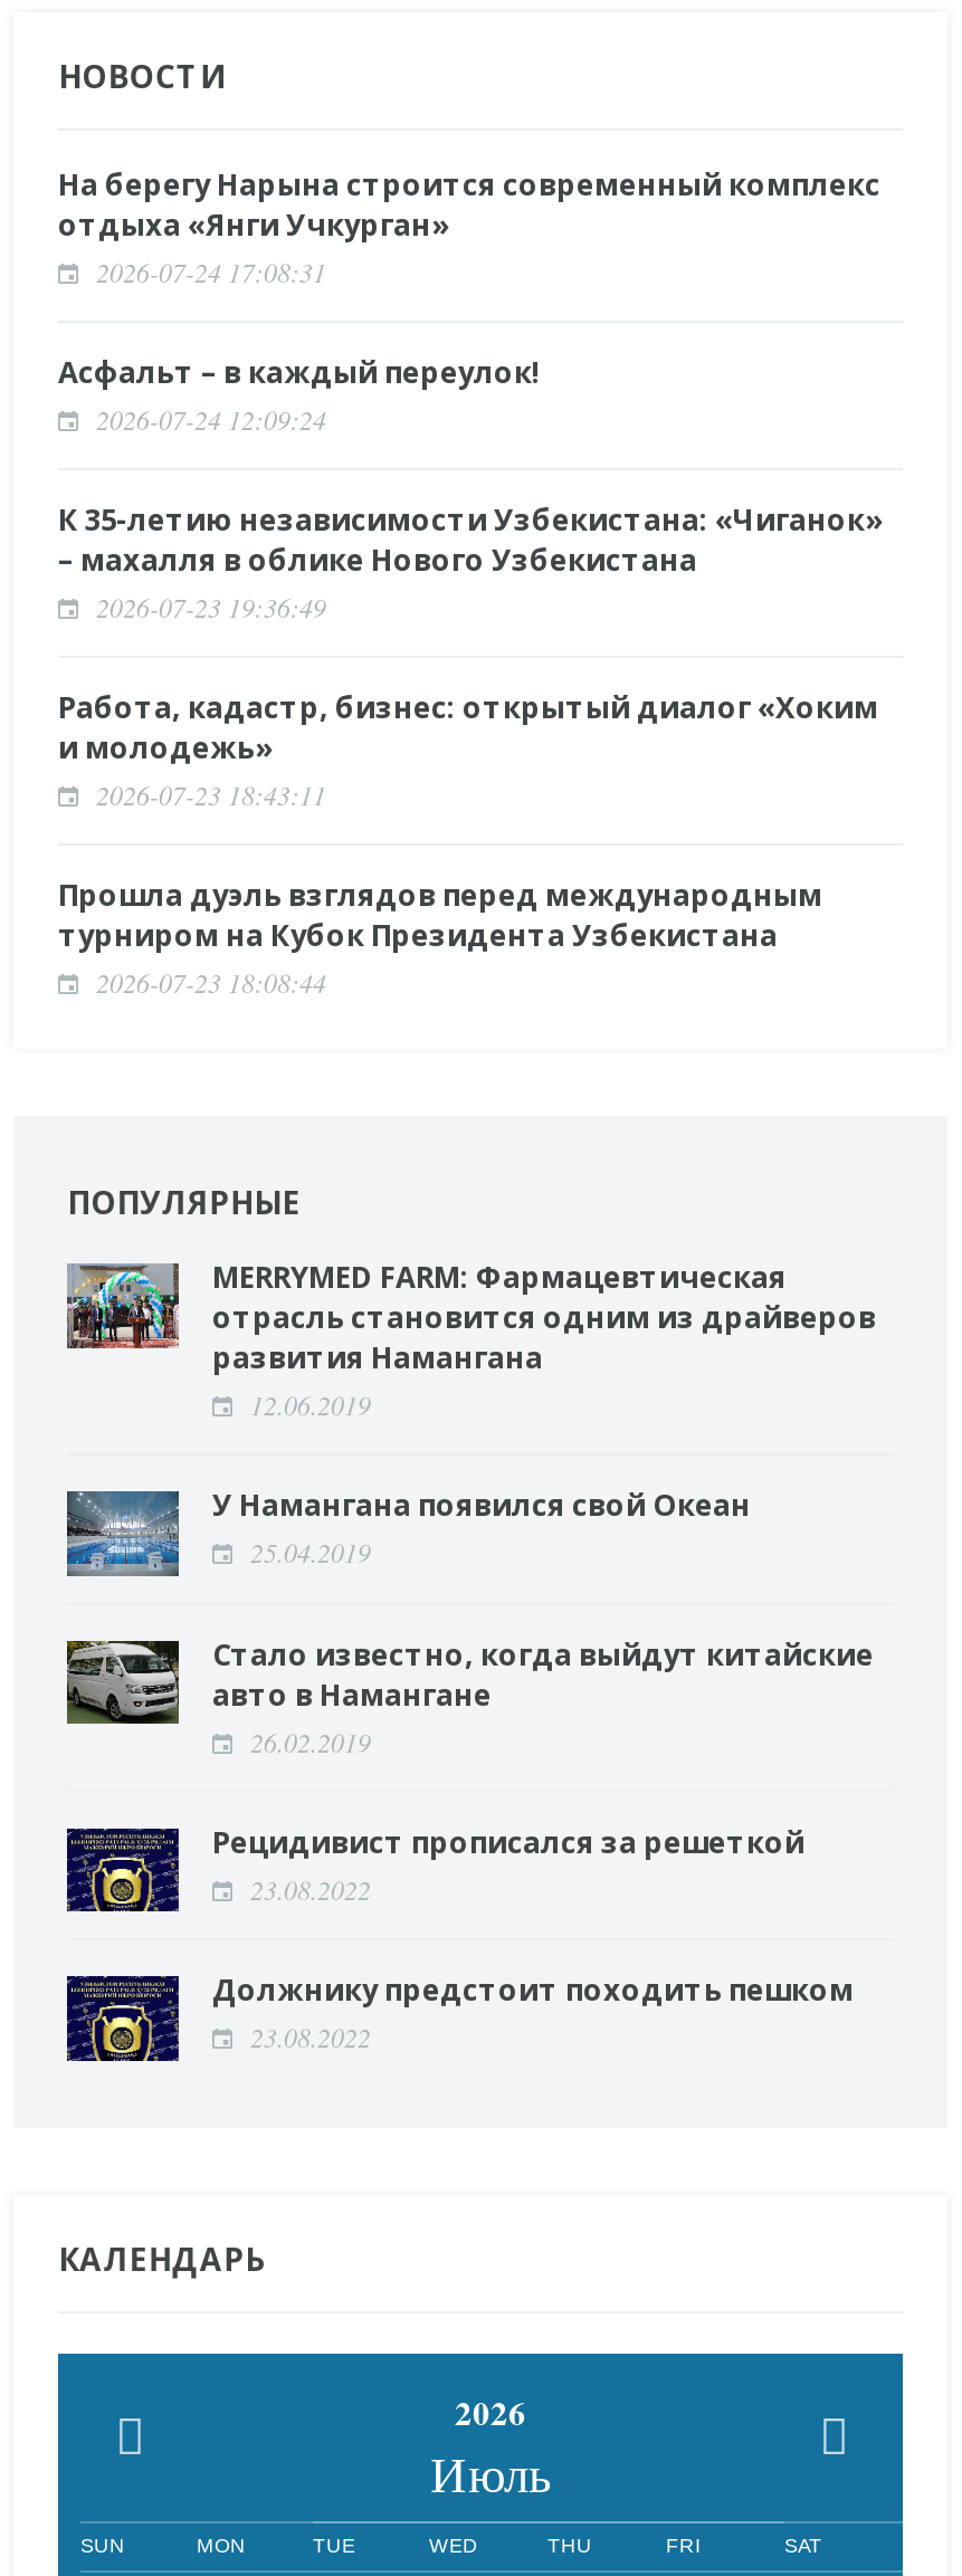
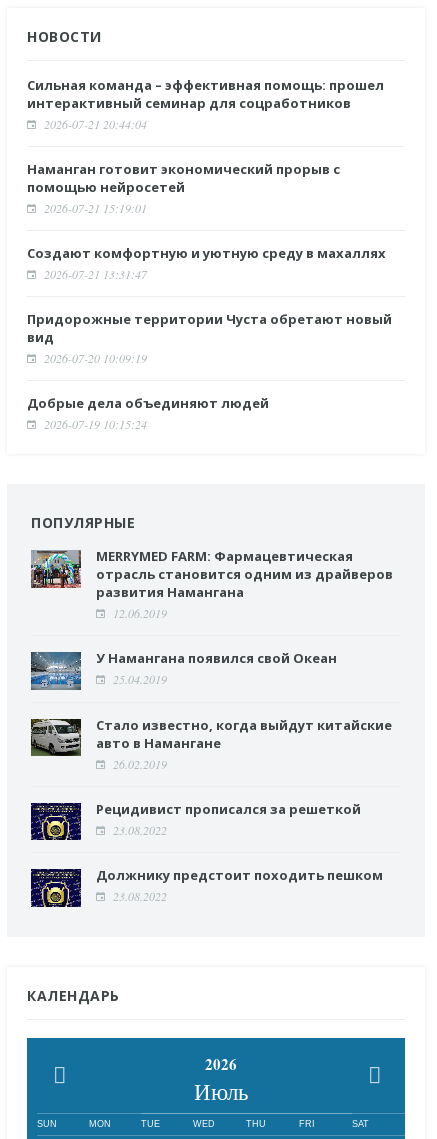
- На берегу Нарына строится современный комплекс
- отдыха «Янги Учкурган»
- 2026-07-24 17:08:31
+ Сильная команда – эффективная помощь: прошел
+ интерактивный семинар для соцработников
+ 2026-07-21 20:44:04

- Асфальт – в каждый переулок!
- 2026-07-24 12:09:24
+ Наманган готовит экономический прорыв с
+ помощью нейросетей
+ 2026-07-21 15:19:01

- К 35-летию независимости Узбекистана: «Чиганок»
- – махалля в облике Нового Узбекистана
- 2026-07-23 19:36:49
+ Создают комфортную и уютную среду в махаллях
+ 2026-07-21 13:31:47

- Работа, кадастр, бизнес: открытый диалог «Хоким
- и молодежь»
- 2026-07-23 18:43:11
+ Придорожные территории Чуста обретают новый
+ вид
+ 2026-07-20 10:09:19

- Прошла дуэль взглядов перед международным
- турниром на Кубок Президента Узбекистана
- 2026-07-23 18:08:44
+ Добрые дела объединяют людей
+ 2026-07-19 10:15:24
